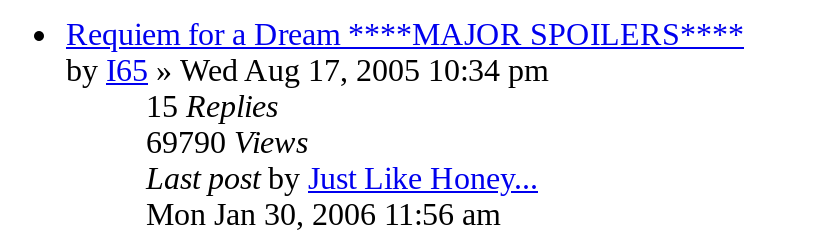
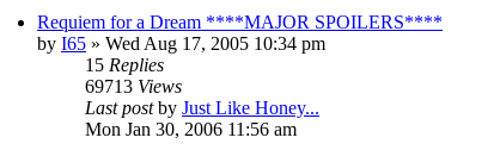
- 69790 Views
+ 69713 Views
